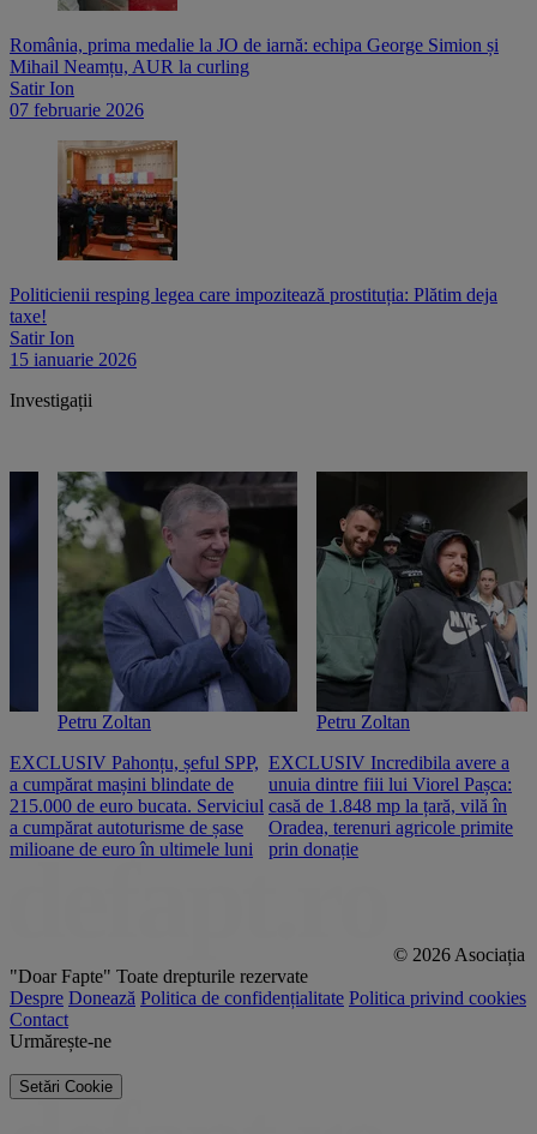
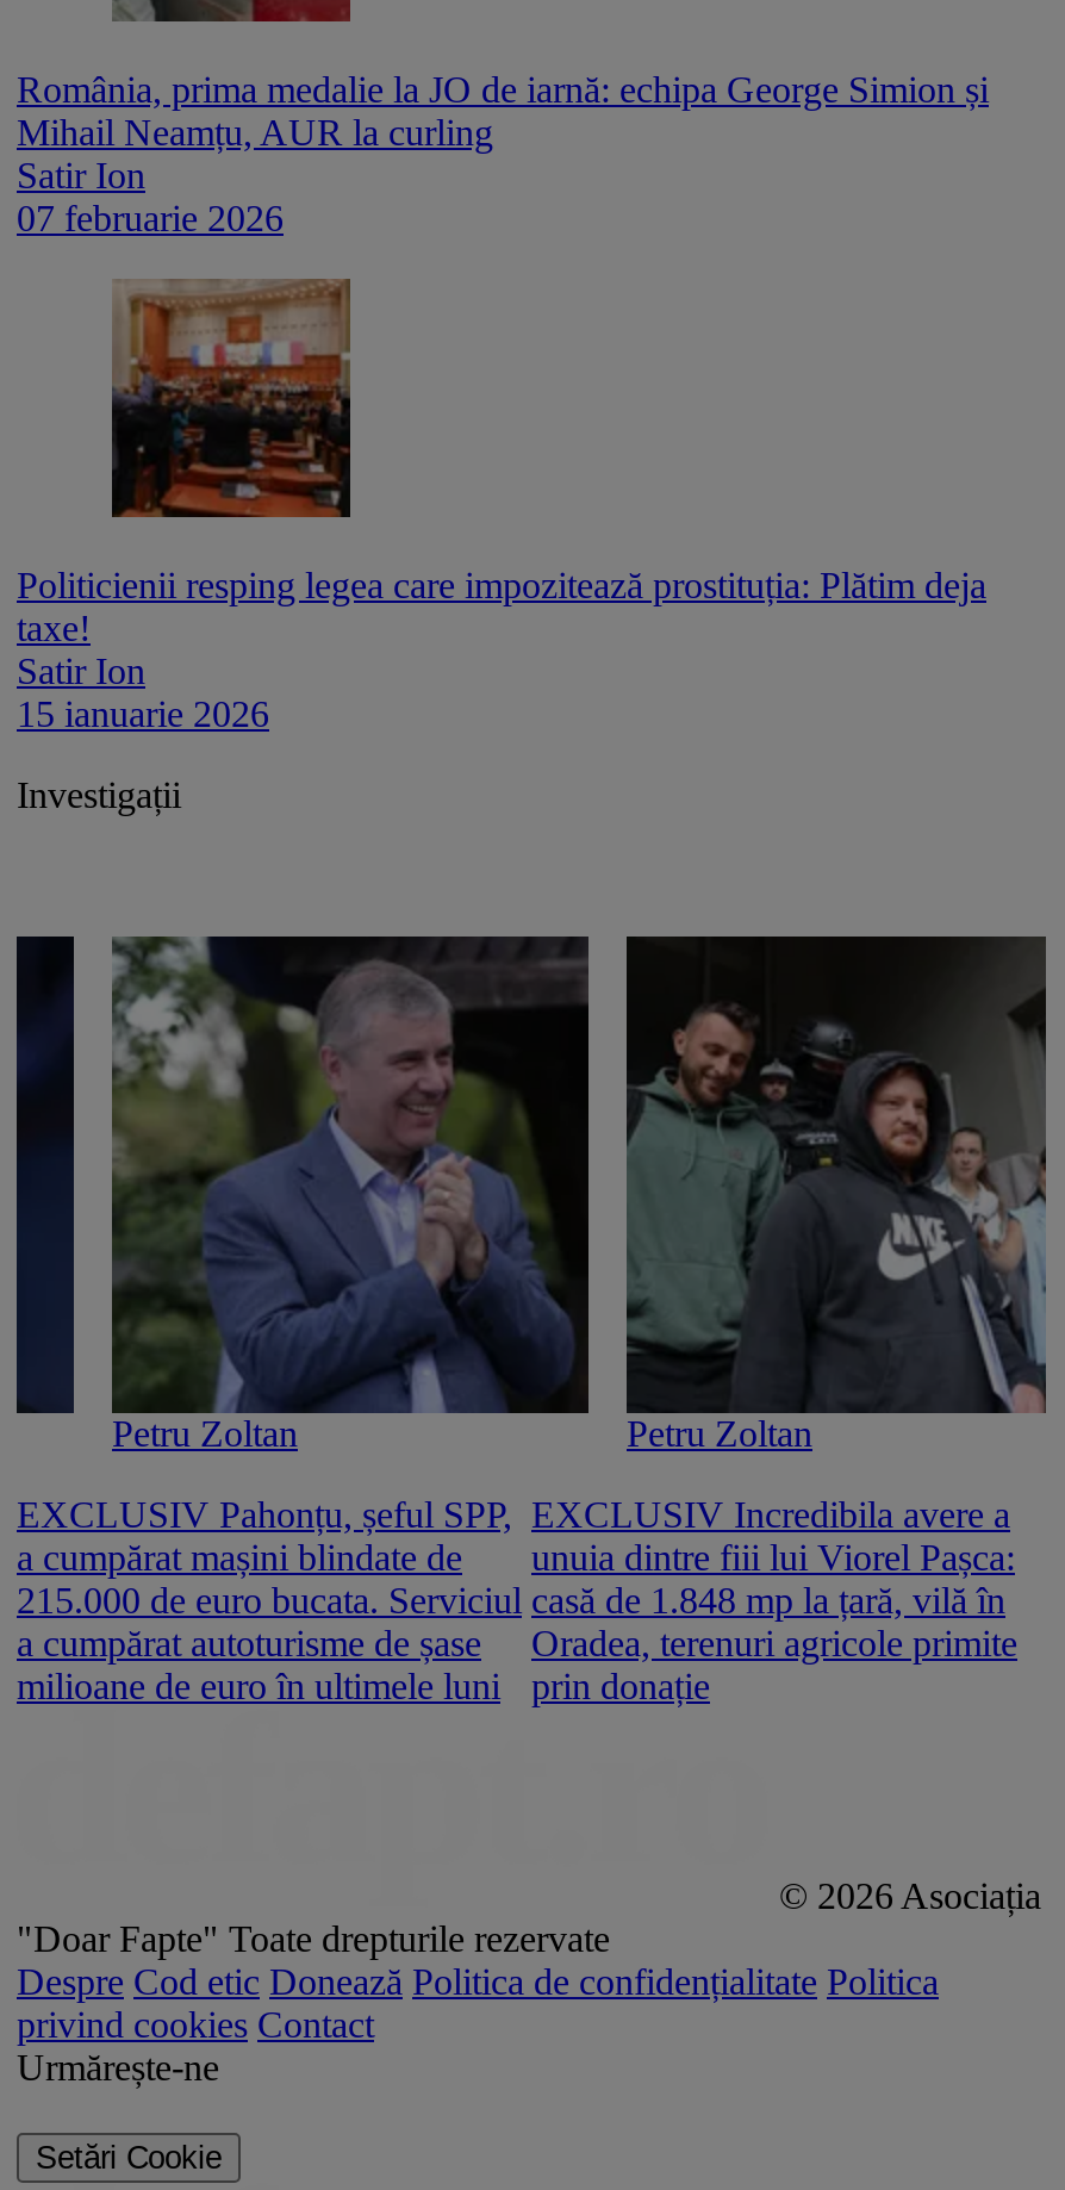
- Despre Donează Politica de confidențialitate Politica privind cookies
- Contact
+ Despre Cod etic Donează Politica de confidențialitate Politica
+ privind cookies Contact
